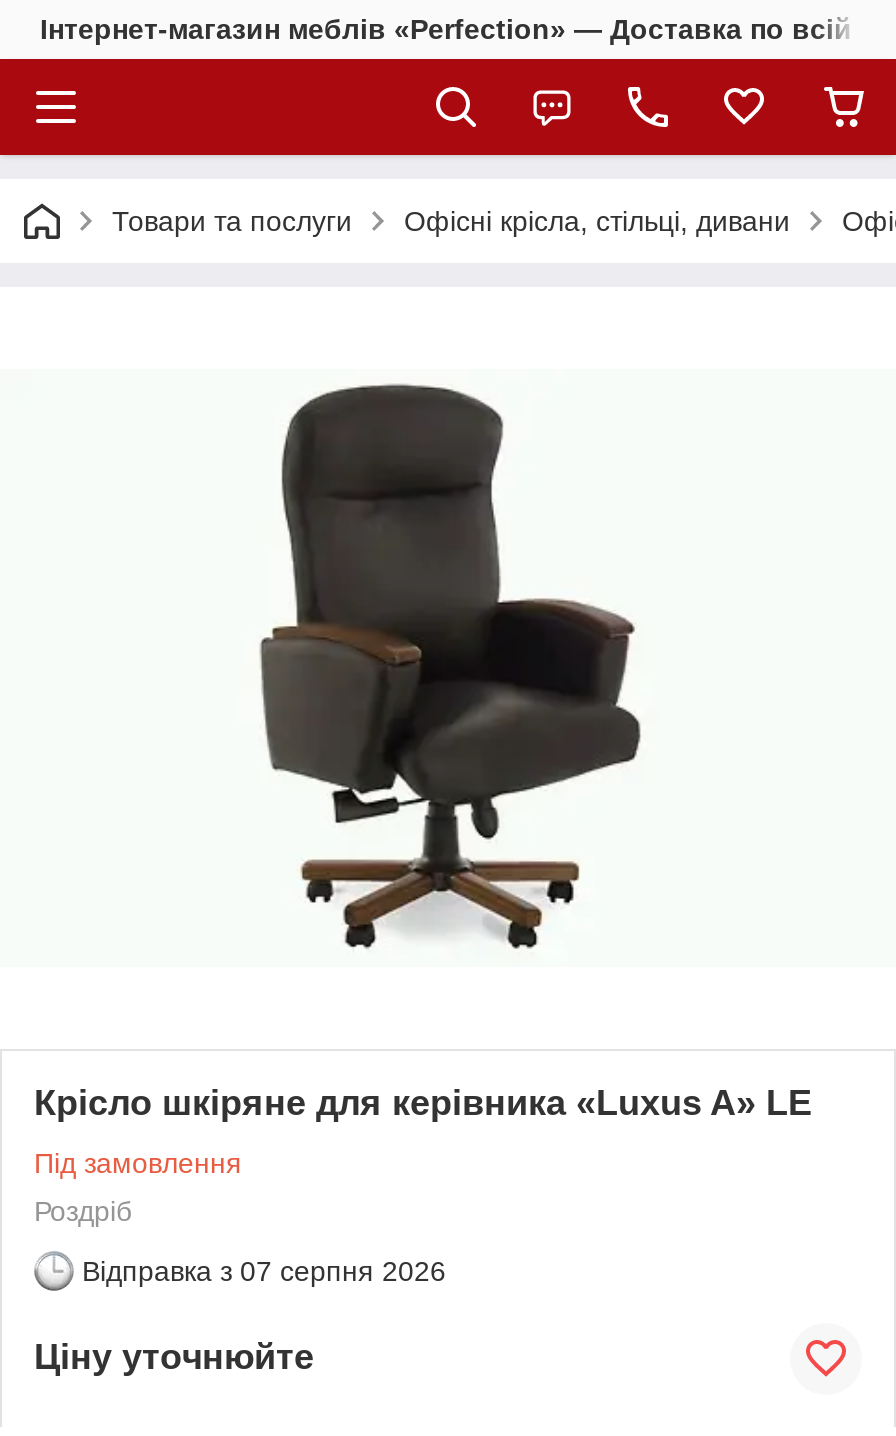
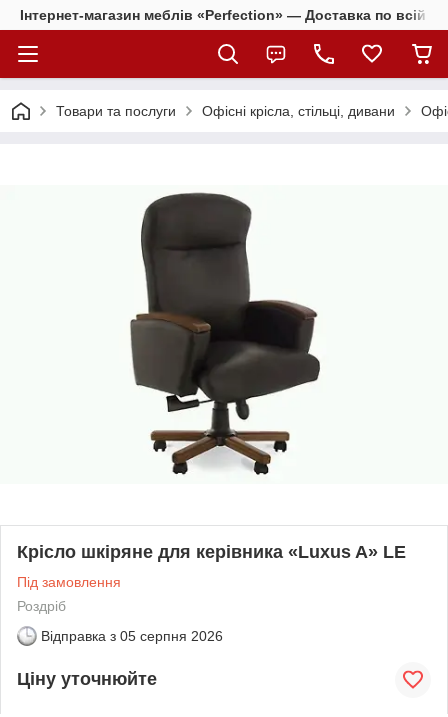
- Відправка з 07 серпня 2026
+ Відправка з 05 серпня 2026
